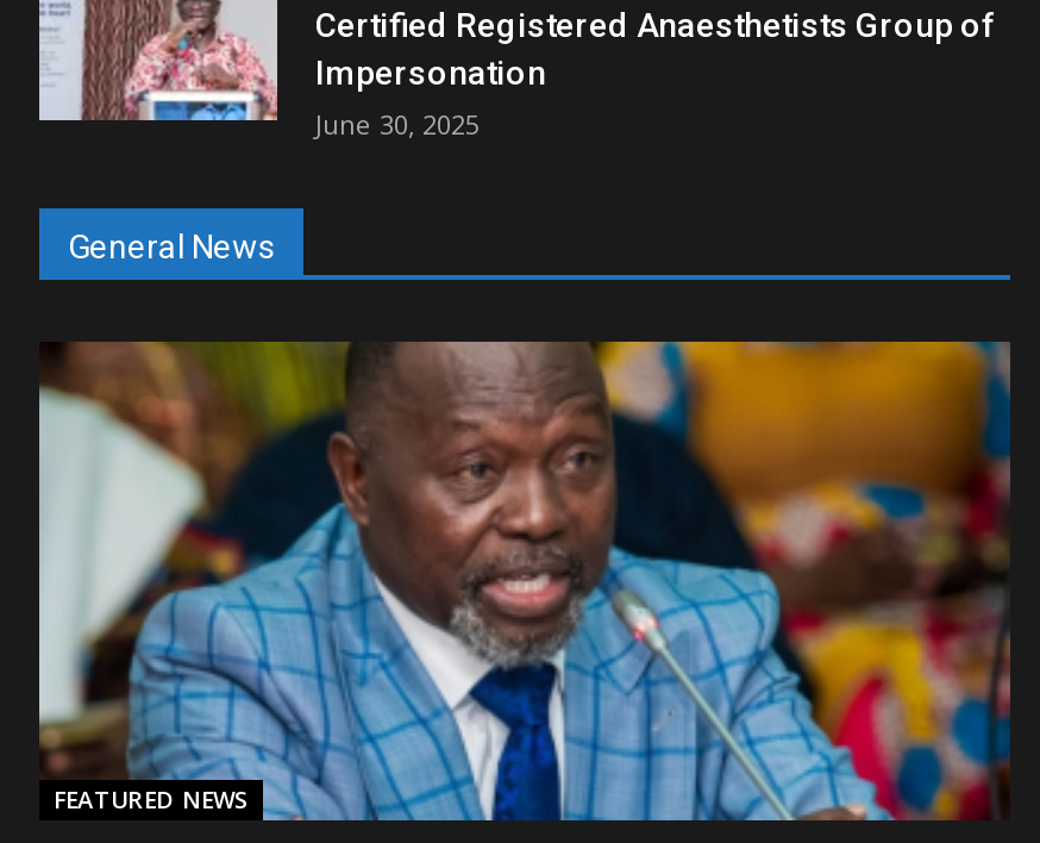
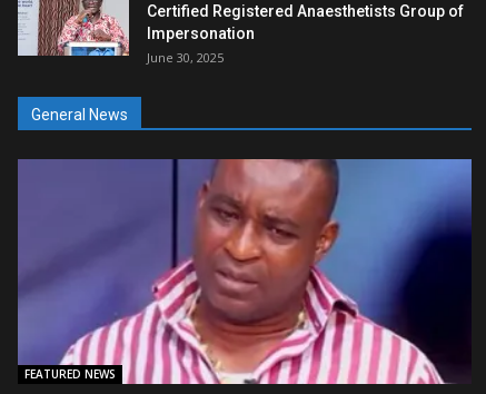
- [image]
+ [image]
